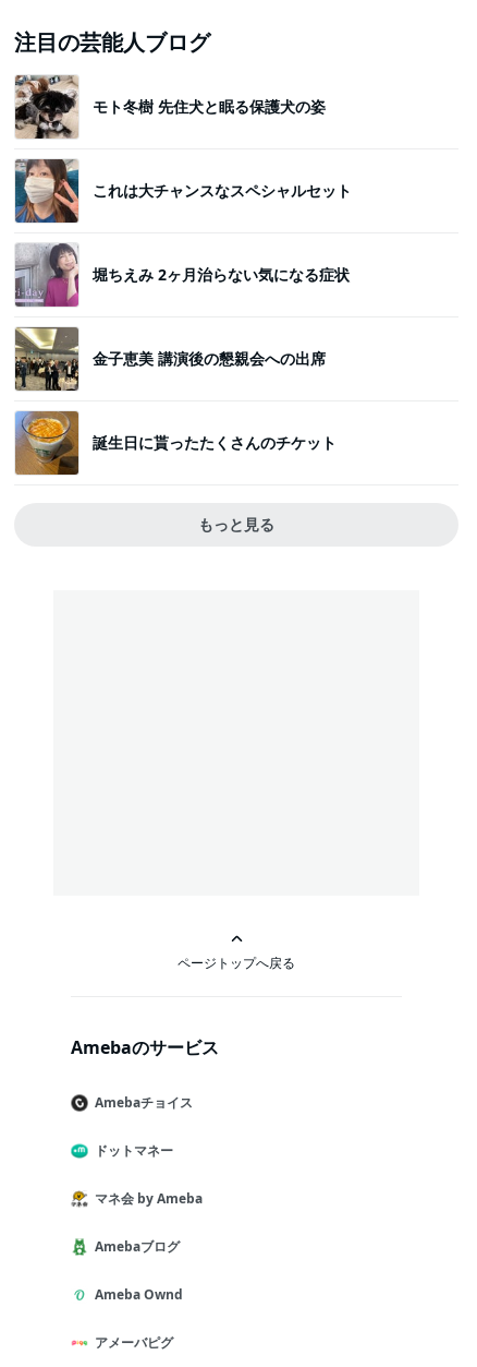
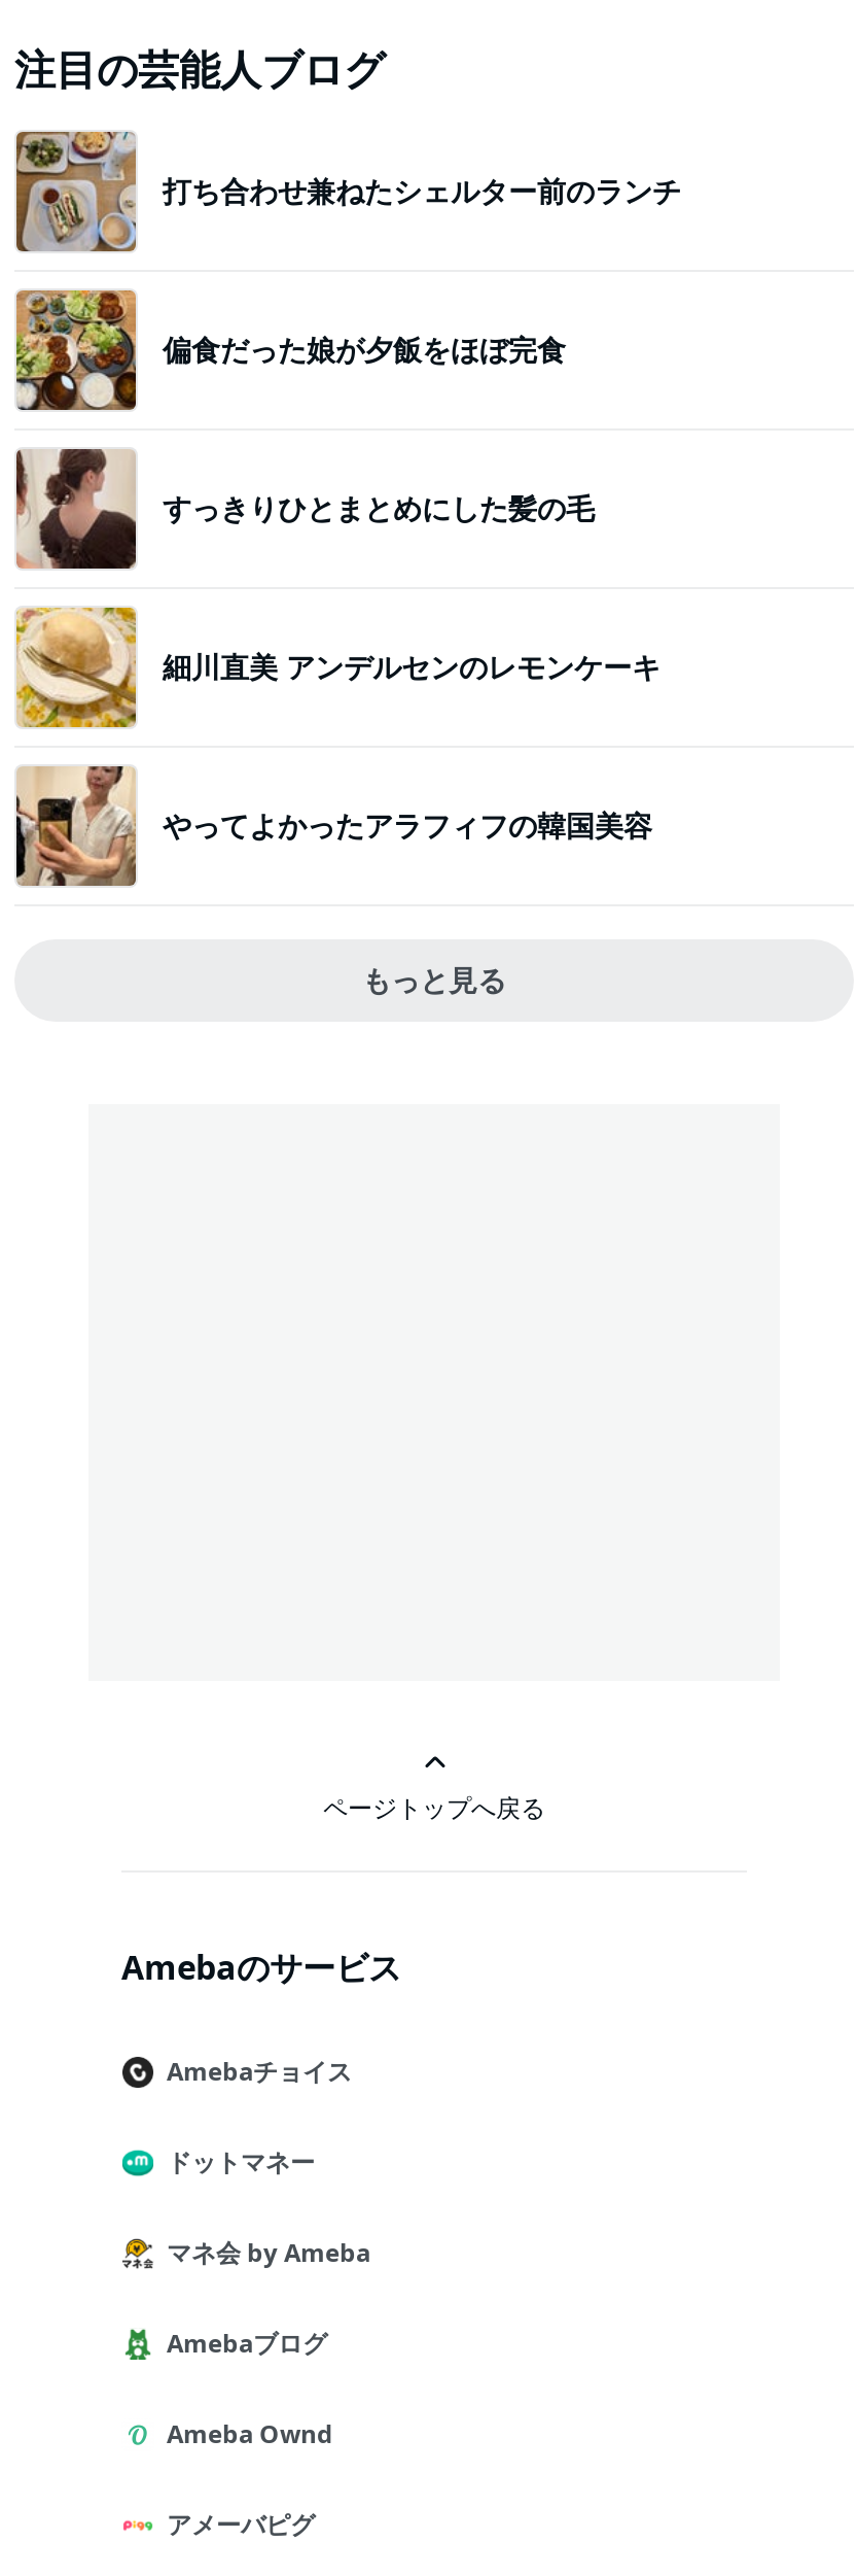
- [image]
- モト冬樹 先住犬と眠る保護犬の姿
+ [image]
+ 打ち合わせ兼ねたシェルター前のランチ

- [image]
- これは大チャンスなスペシャルセット
+ [image]
+ 偏食だった娘が夕飯をほぼ完食

- [image]
- 堀ちえみ 2ヶ月治らない気になる症状
+ [image]
+ すっきりひとまとめにした髪の毛

- [image]
- 金子恵美 講演後の懇親会への出席
+ [image]
+ 細川直美 アンデルセンのレモンケーキ

- [image]
- 誕生日に貰ったたくさんのチケット
+ [image]
+ やってよかったアラフィフの韓国美容
